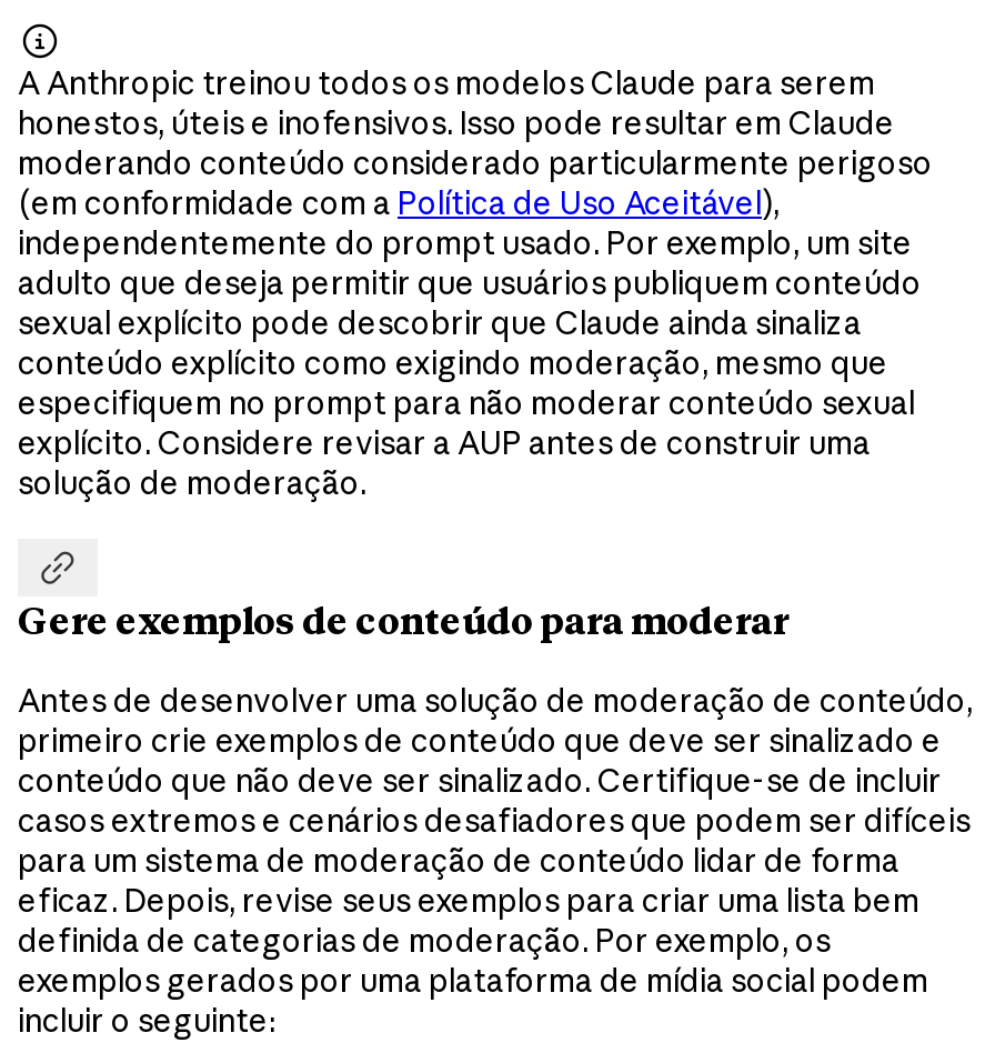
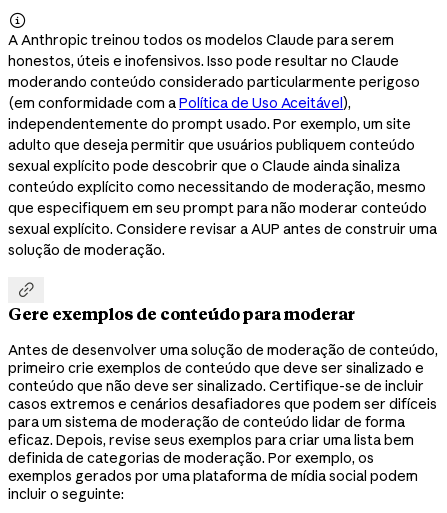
- honestos, úteis e inofensivos. Isso pode resultar em Claude
+ honestos, úteis e inofensivos. Isso pode resultar no Claude

- sexual explícito pode descobrir que Claude ainda sinaliza
- conteúdo explícito como exigindo moderação, mesmo que
- especifiquem no prompt para não moderar conteúdo sexual
- explícito. Considere revisar a AUP antes de construir uma
+ sexual explícito pode descobrir que o Claude ainda sinaliza
+ conteúdo explícito como necessitando de moderação, mesmo
+ que especifiquem em seu prompt para não moderar conteúdo
+ sexual explícito. Considere revisar a AUP antes de construir uma
